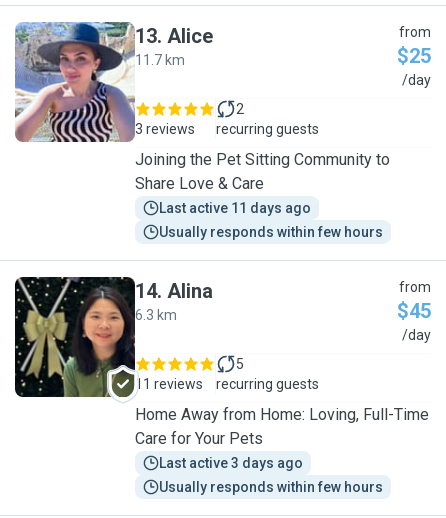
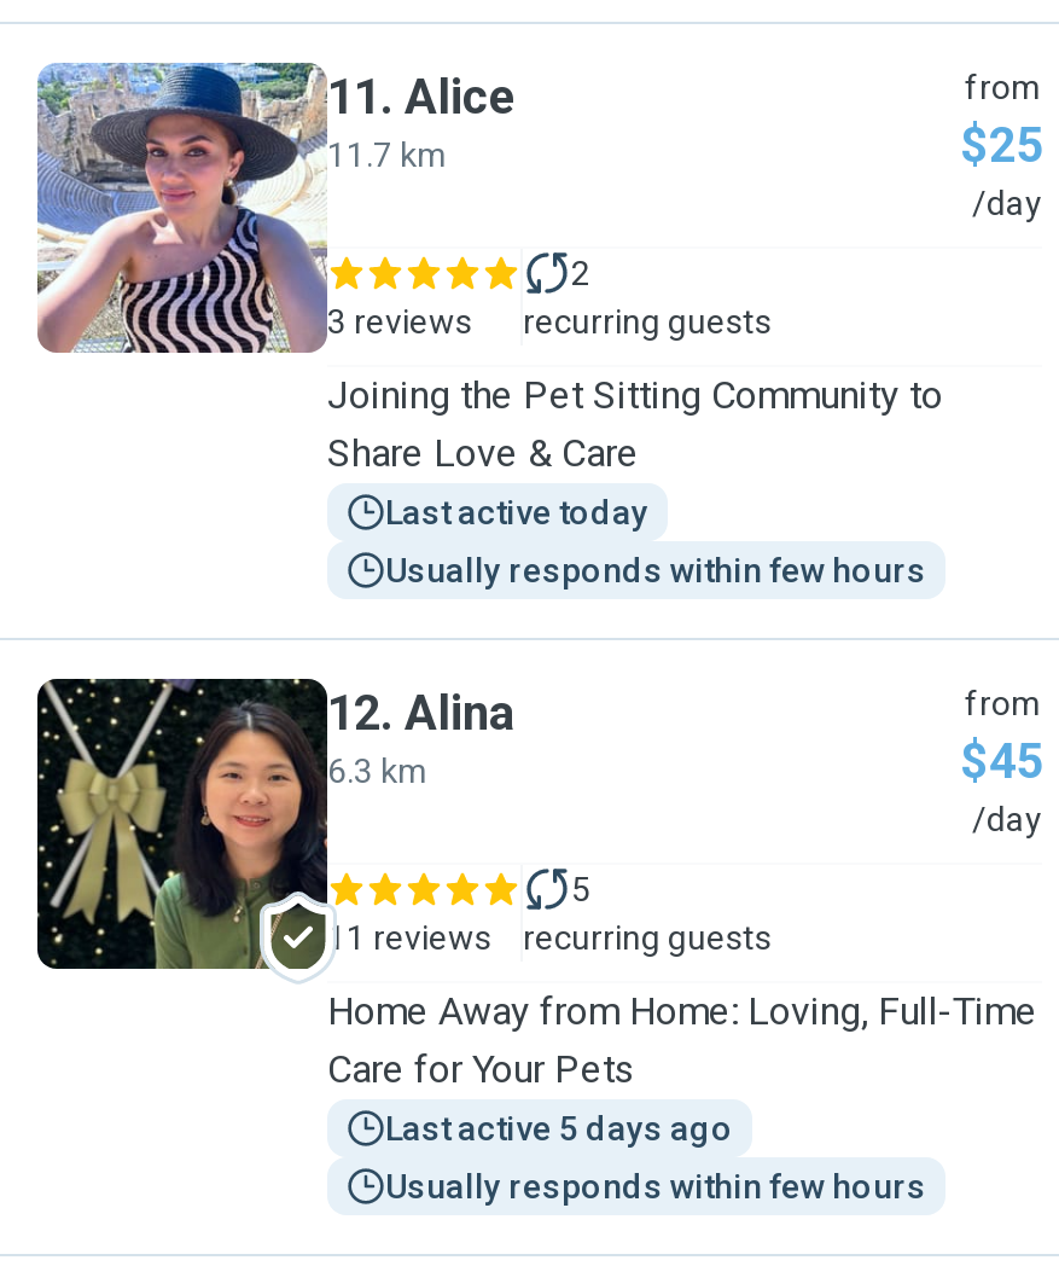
- 13. Alice
+ 11. Alice

- Last active 11 days ago
+ Last active today

- 14. Alina
+ 12. Alina

- Last active 3 days ago
+ Last active 5 days ago
